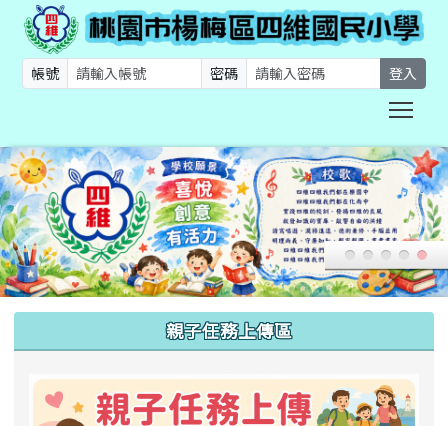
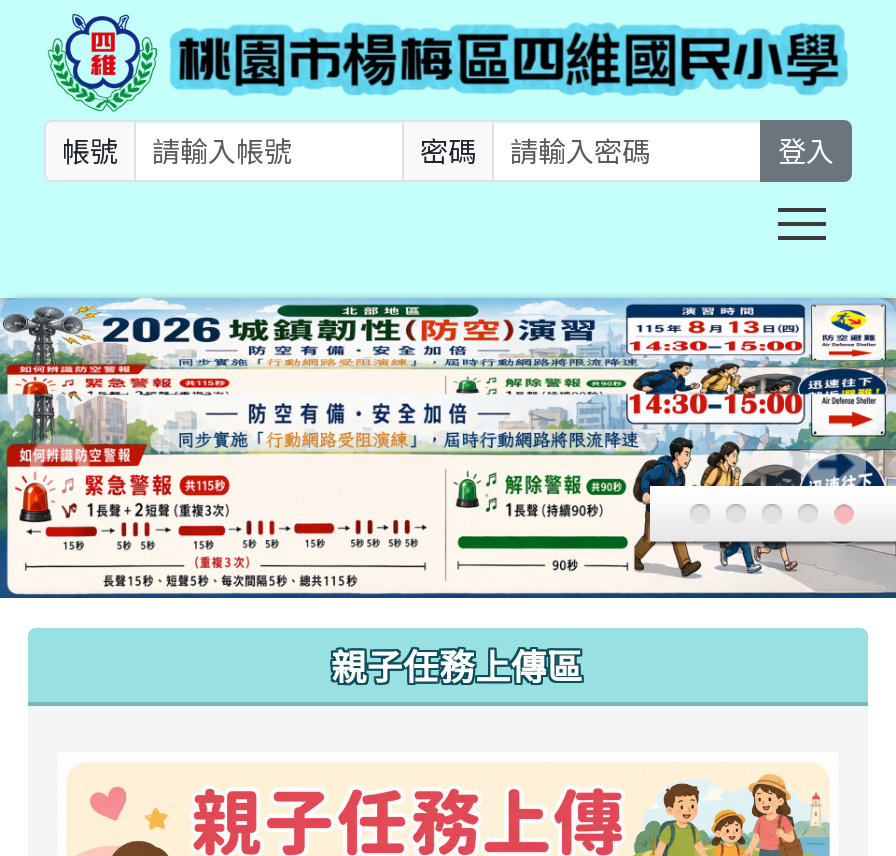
- [image]
+ [image]
